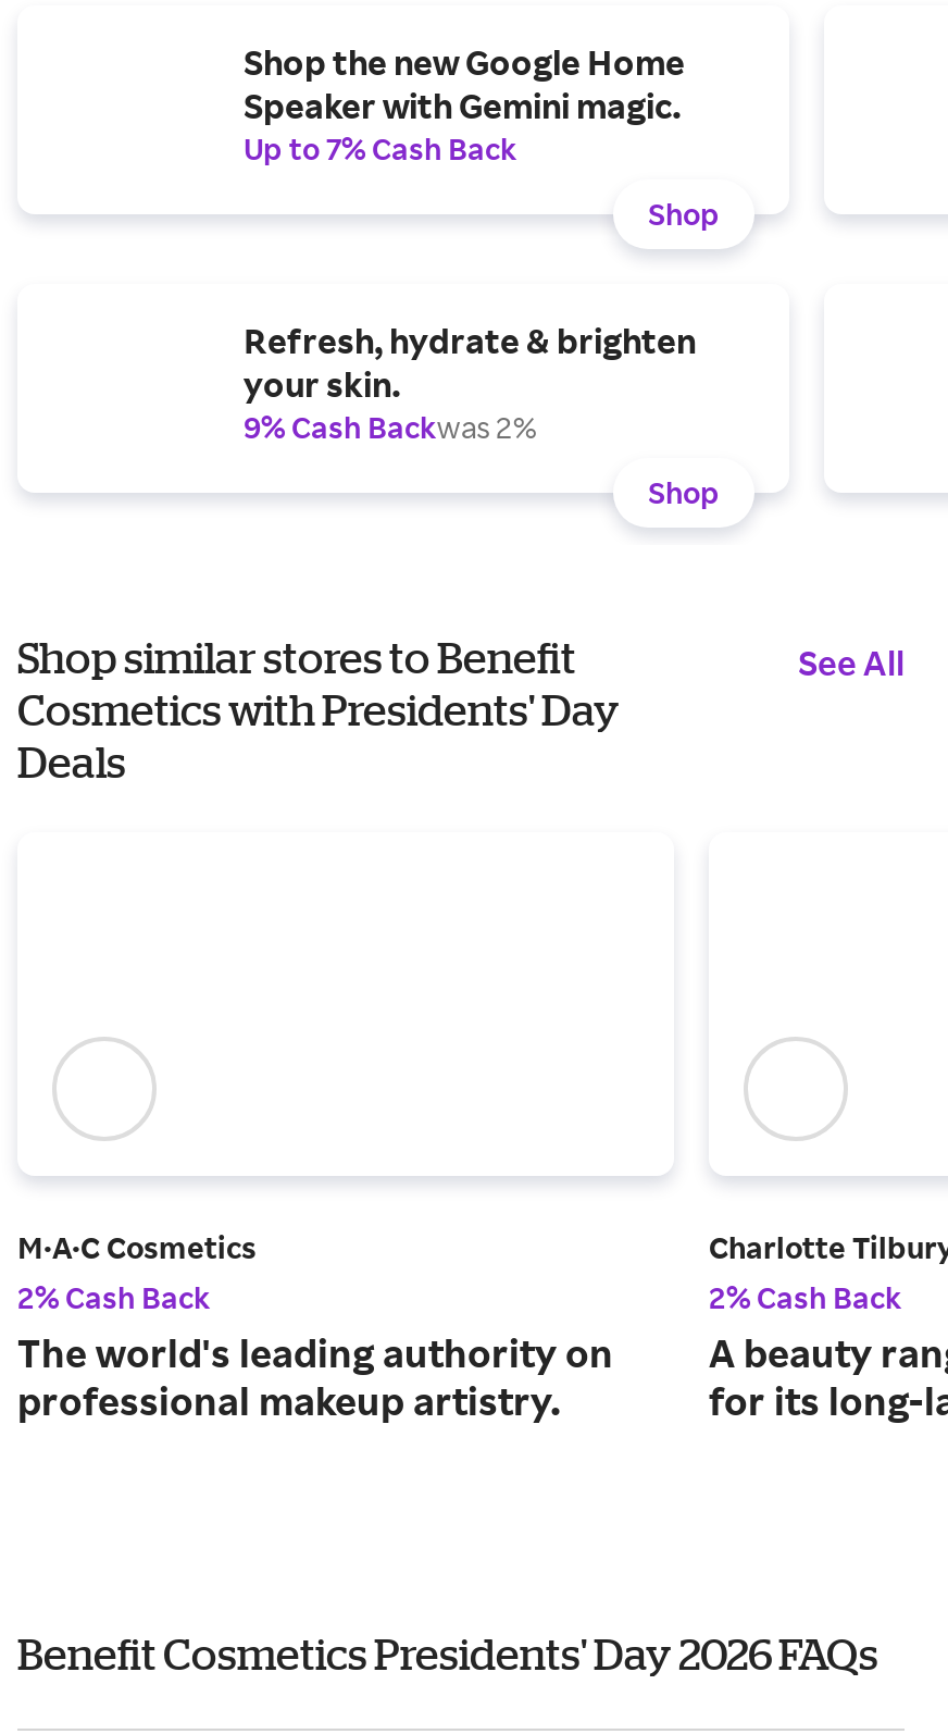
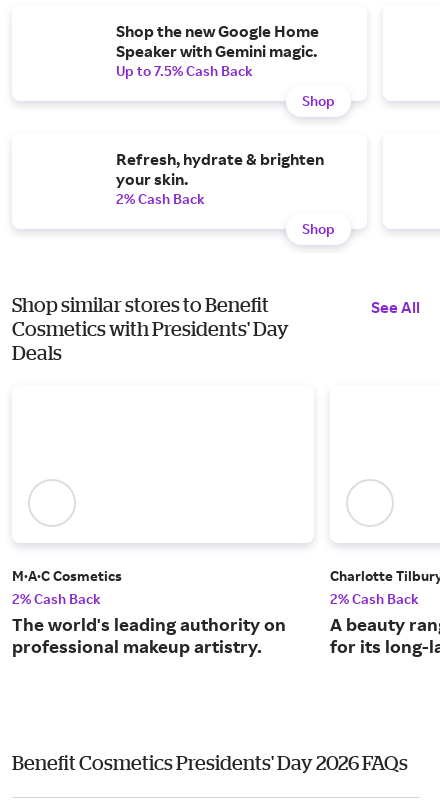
- Up to 7% Cash Back
+ Up to 7.5% Cash Back

- 9% Cash Backwas 2%
+ 2% Cash Back
